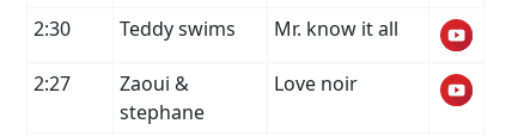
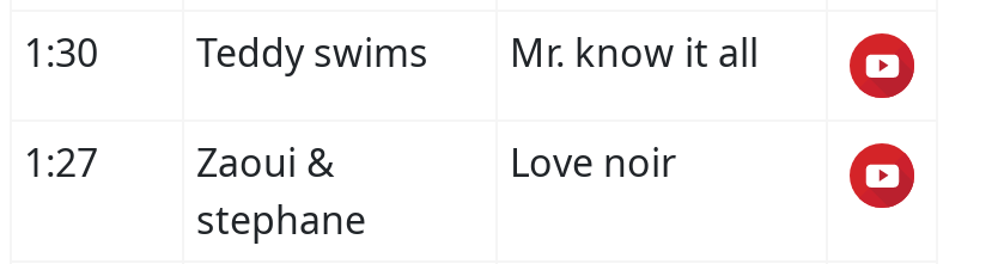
- 2:30 Teddy swims Mr. know it all
+ 1:30 Teddy swims Mr. know it all

- 2:27 Zaoui &
+ 1:27 Zaoui &
